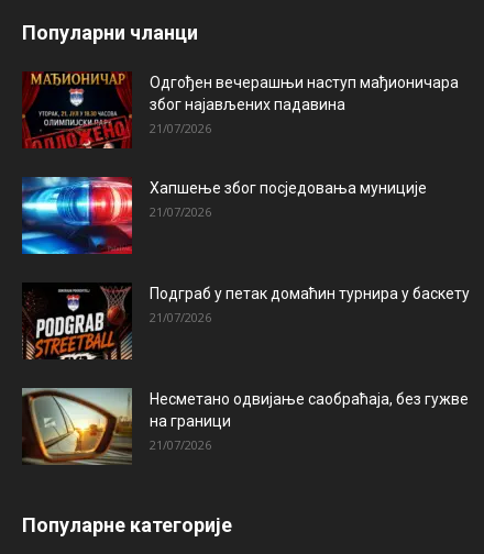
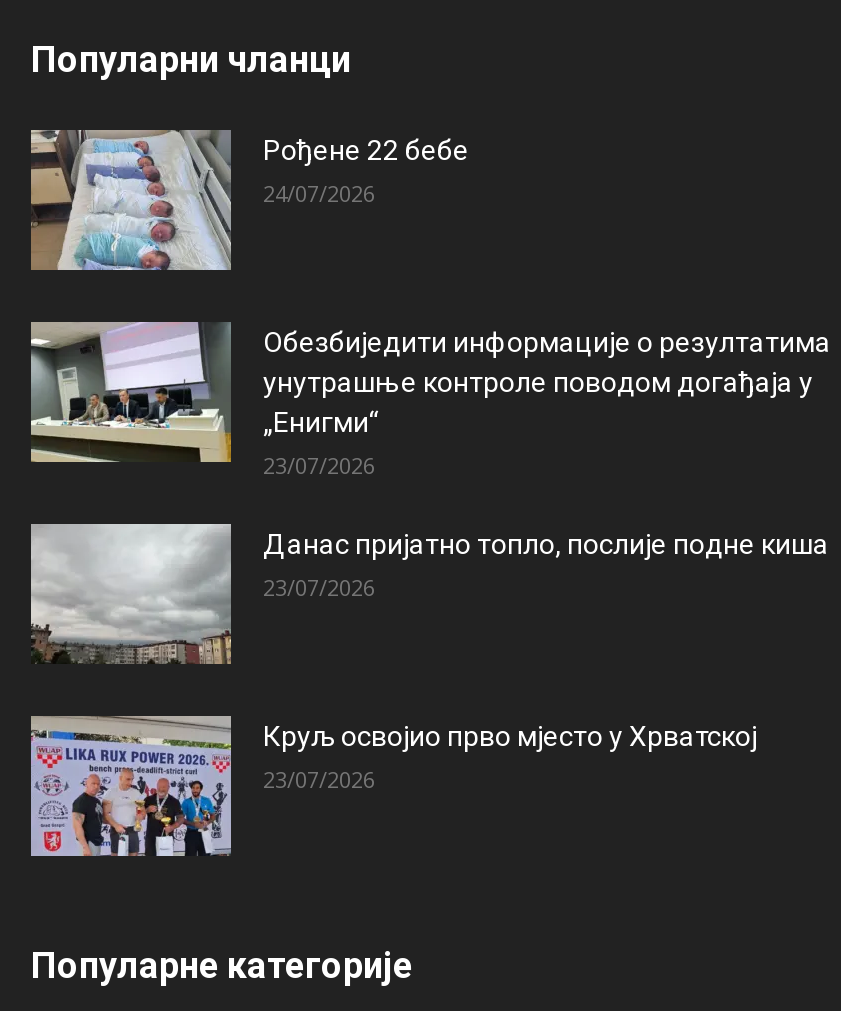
- [image]
- Одгођен вечерашњи наступ мађионичара
- због најављених падавина
- 21/07/2026
+ [image]
+ Рођене 22 бебе
+ 24/07/2026

- [image]
- Хапшење због посједовања муниције
- 21/07/2026
+ [image]
+ Обезбиједити информације о резултатима
+ унутрашње контроле поводом догађаја у
+ „Енигми“
+ 23/07/2026

- [image]
- Подграб у петак домаћин турнира у баскету
- 21/07/2026
+ [image]
+ Данас пријатно топло, послије подне киша
+ 23/07/2026

- [image]
- Несметано одвијање саобраћаја, без гужве
- на граници
- 21/07/2026
+ [image]
+ Круљ освојио прво мјесто у Хрватској
+ 23/07/2026
